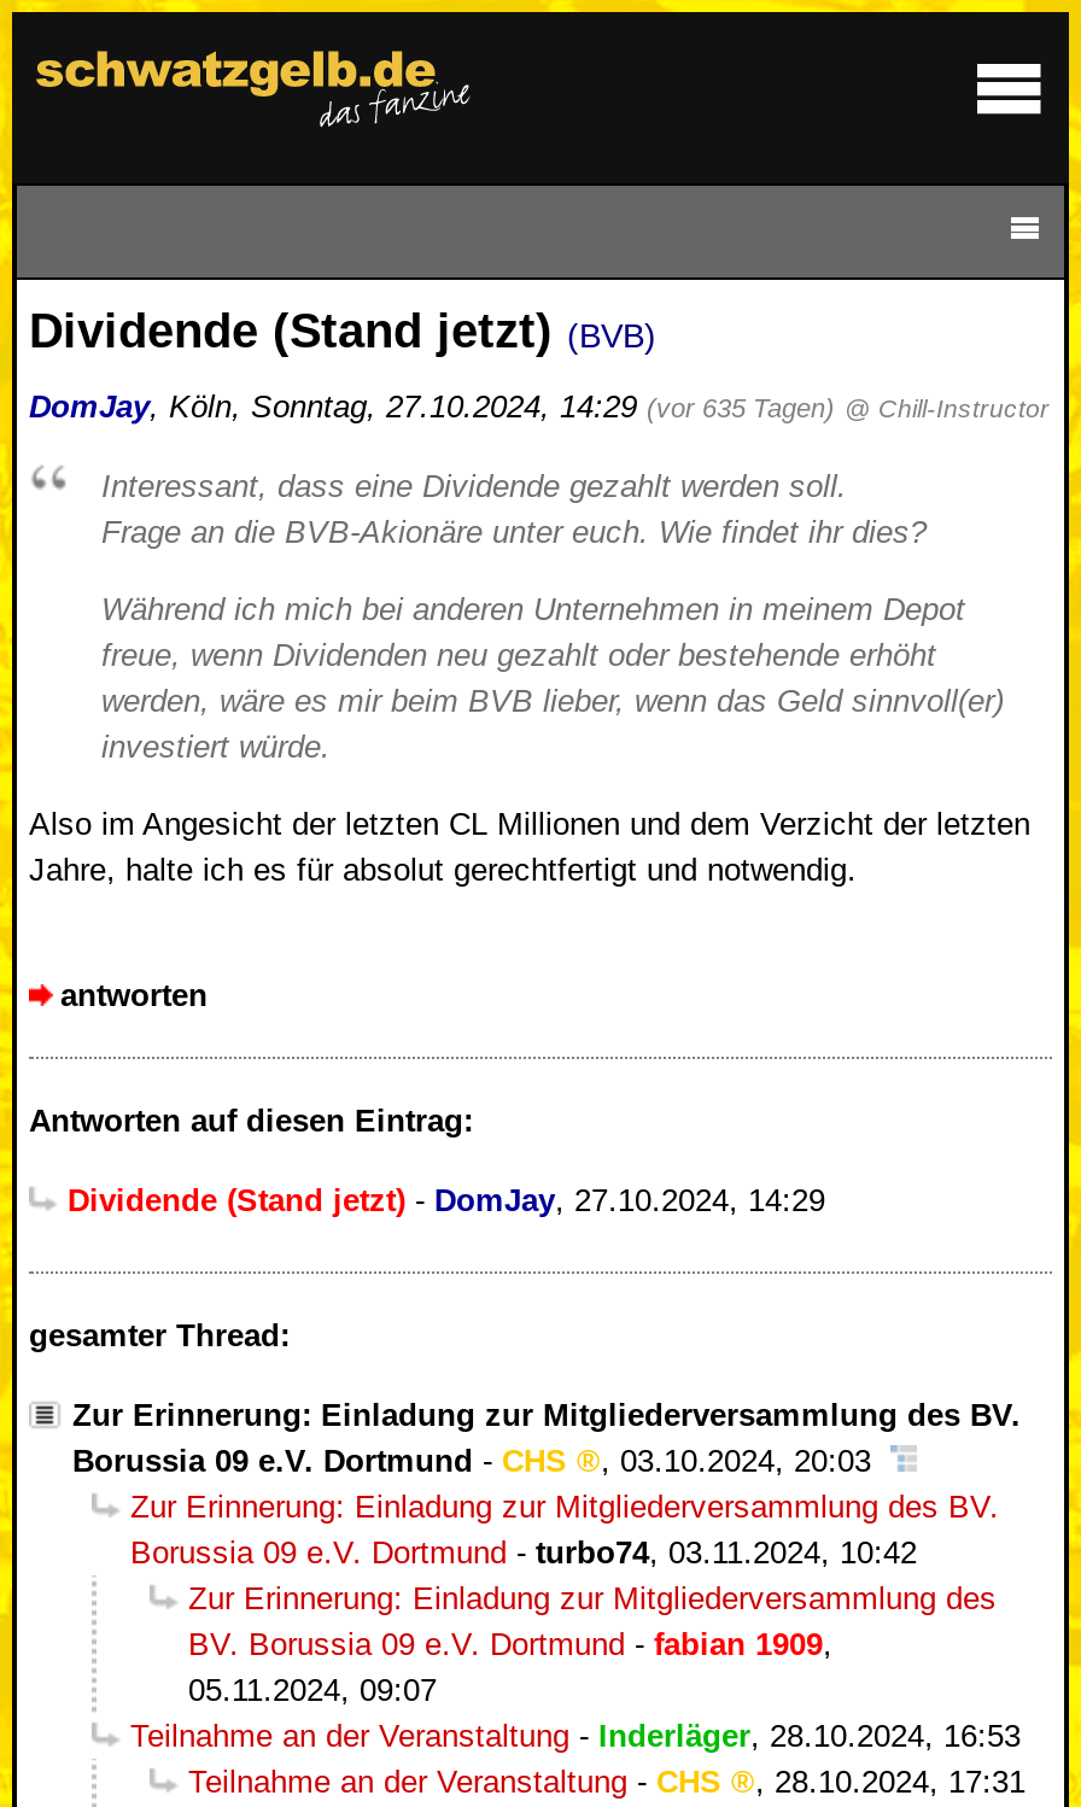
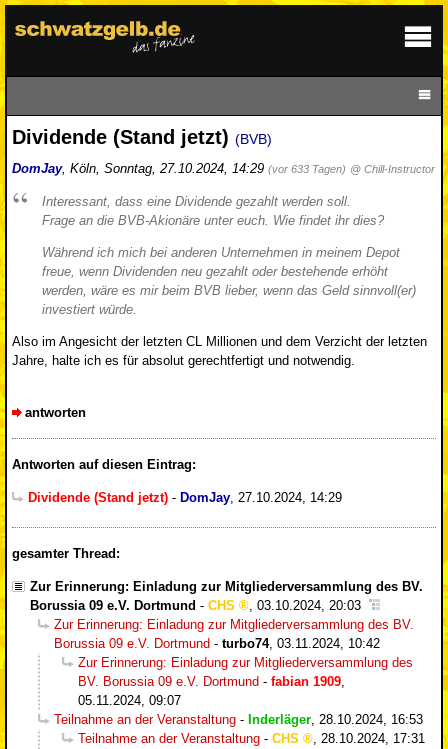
- DomJay, Köln, Sonntag, 27.10.2024, 14:29 (vor 635 Tagen) @ Chill-Instructor
+ DomJay, Köln, Sonntag, 27.10.2024, 14:29 (vor 633 Tagen) @ Chill-Instructor
